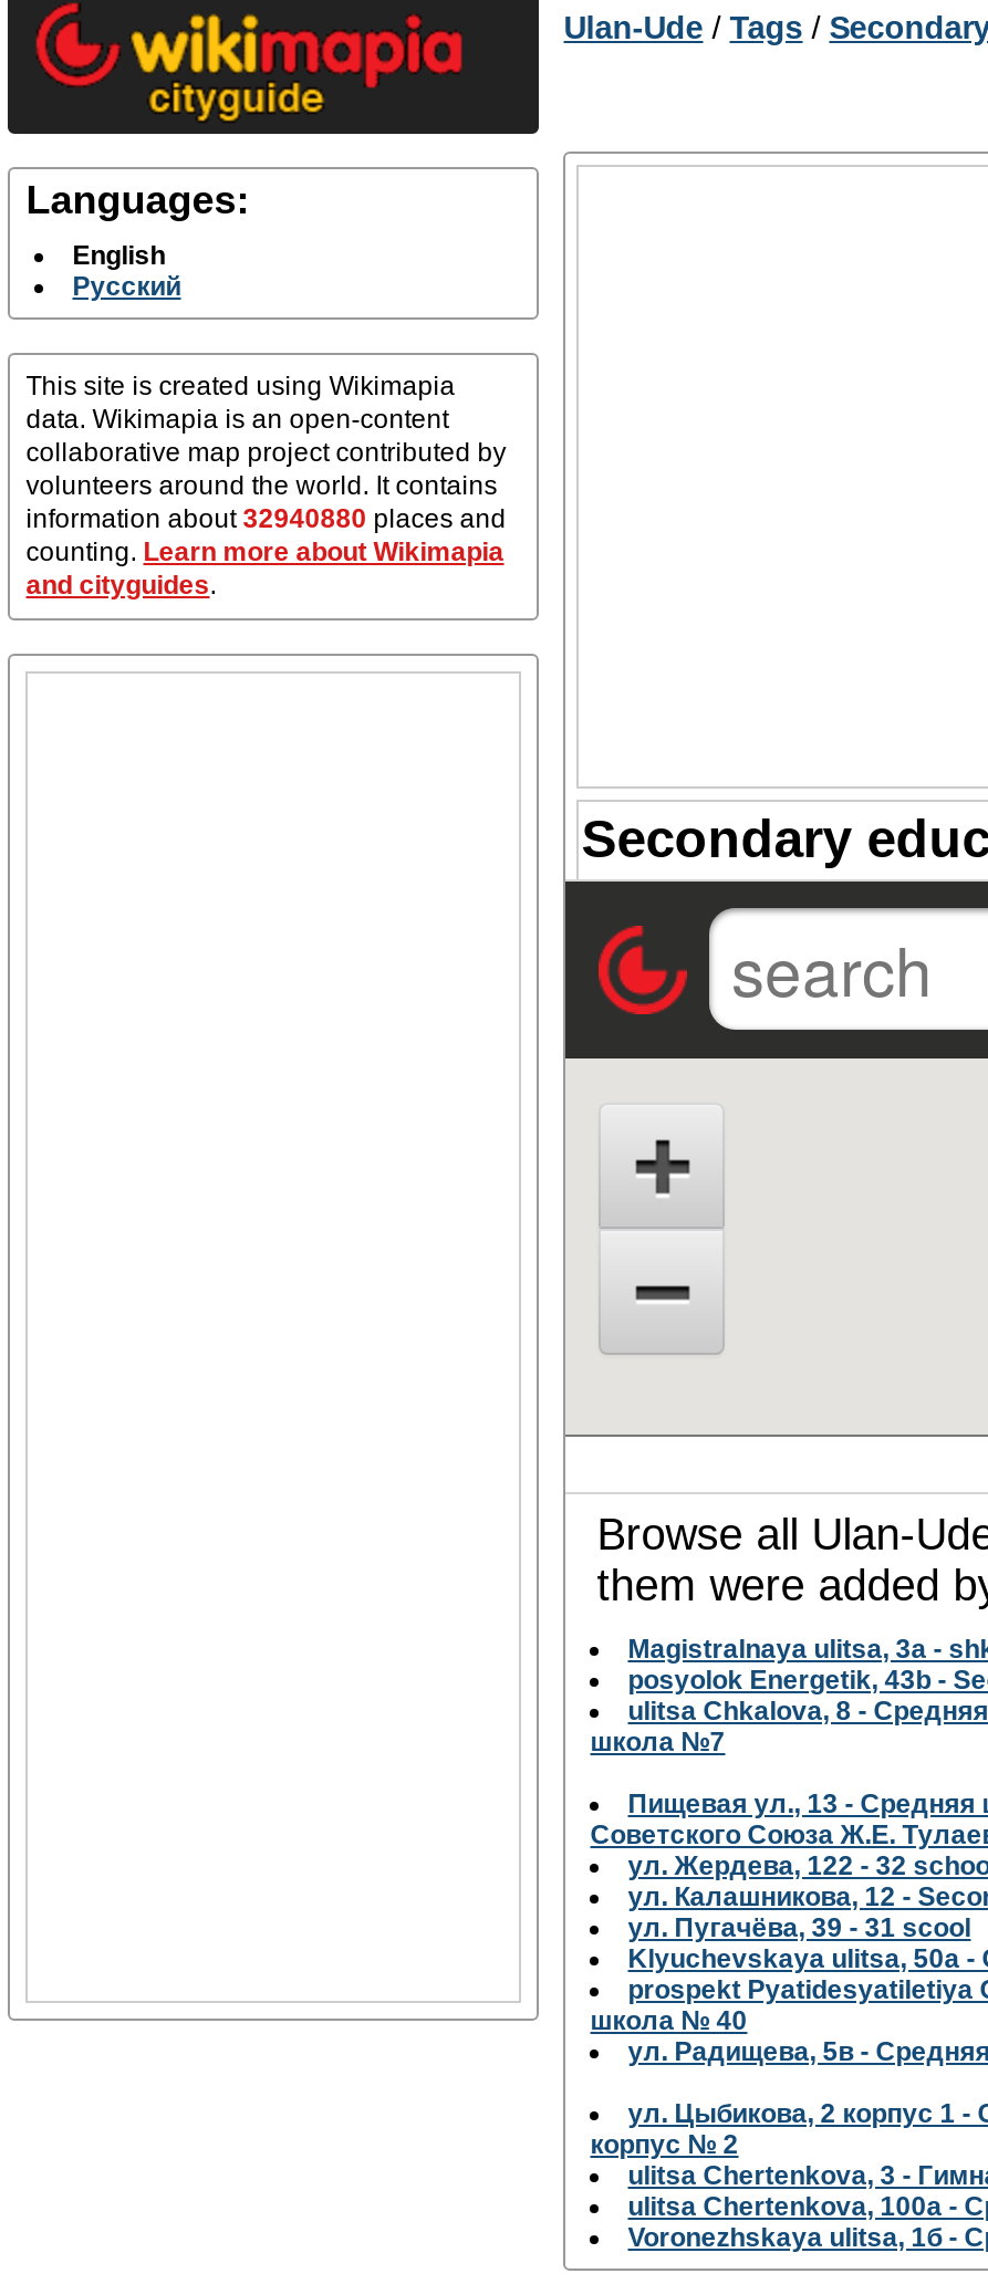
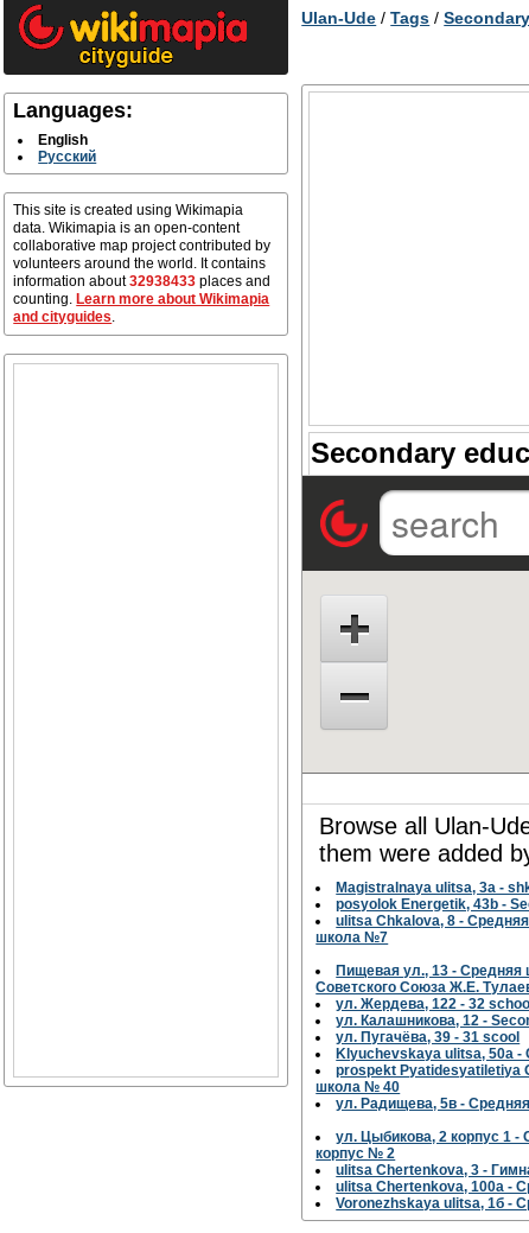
- information about 32940880 places and
+ information about 32938433 places and
